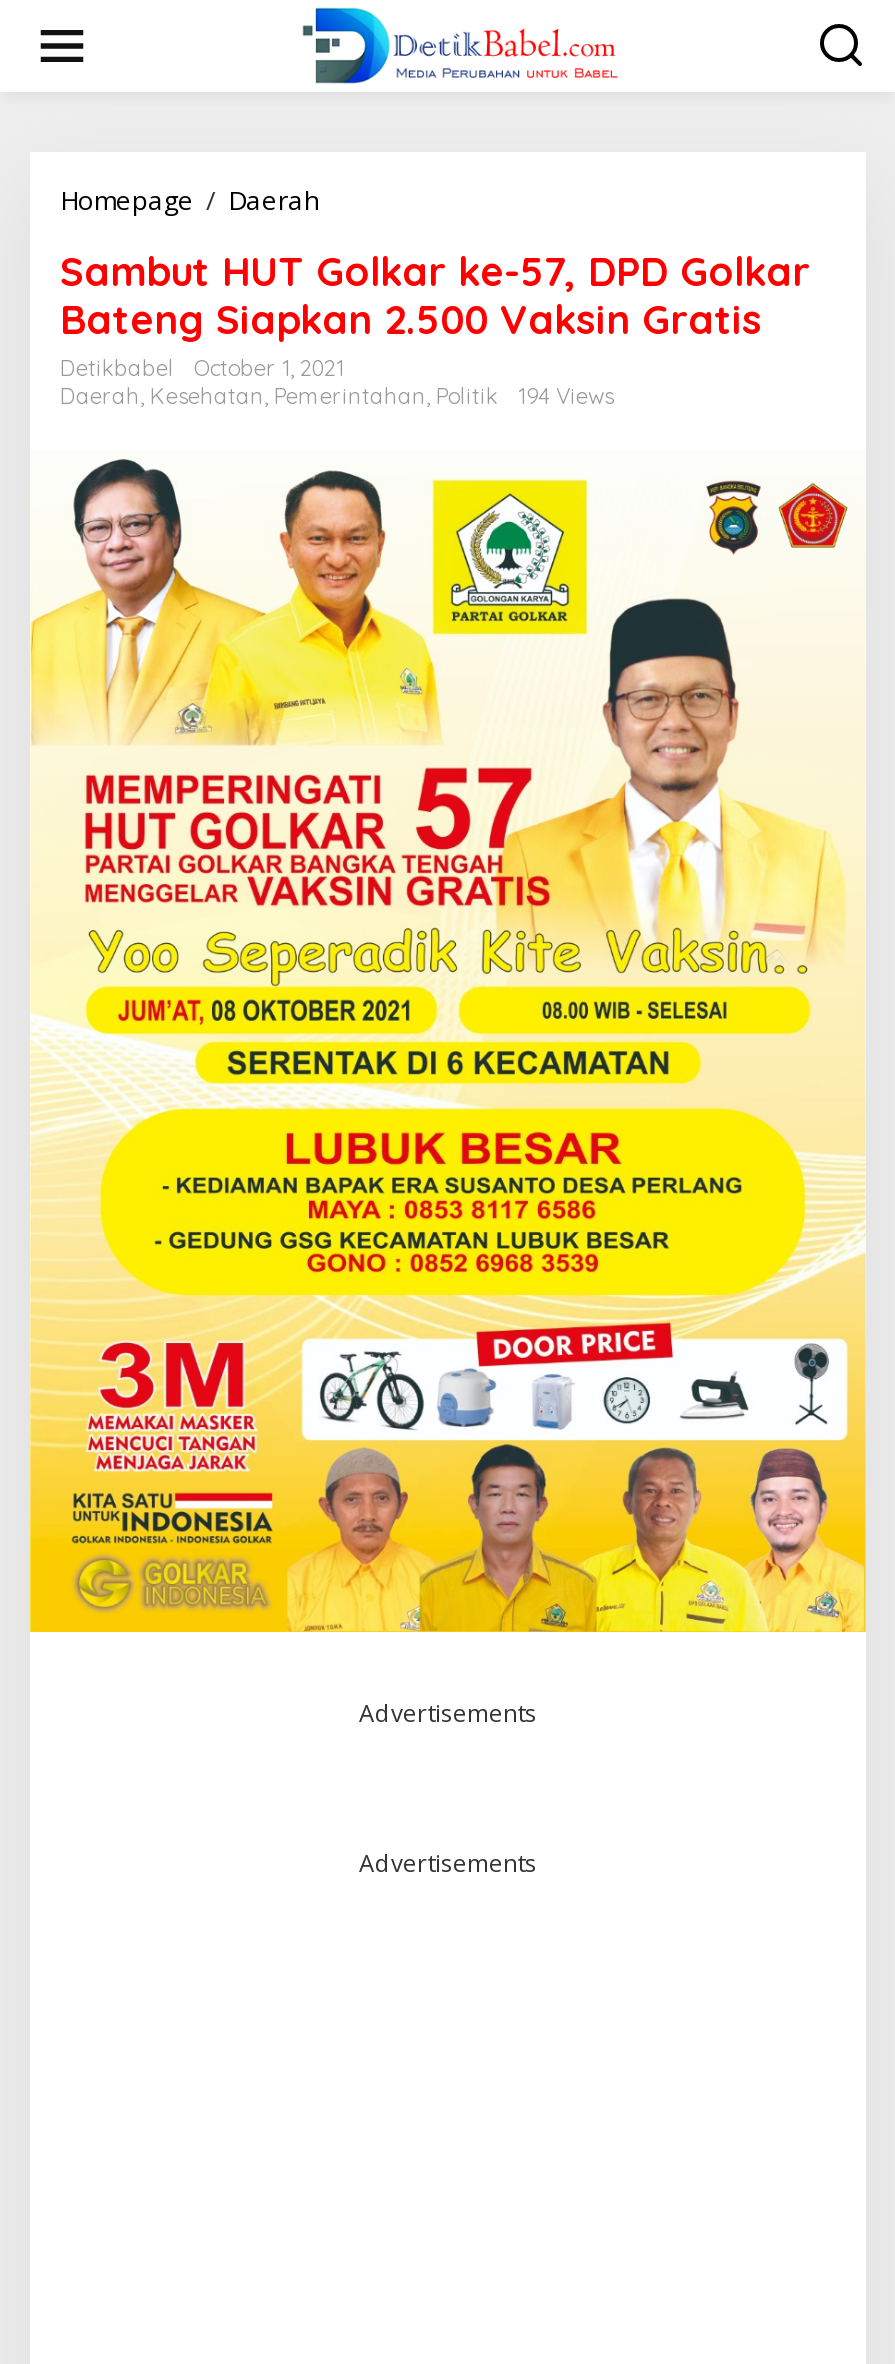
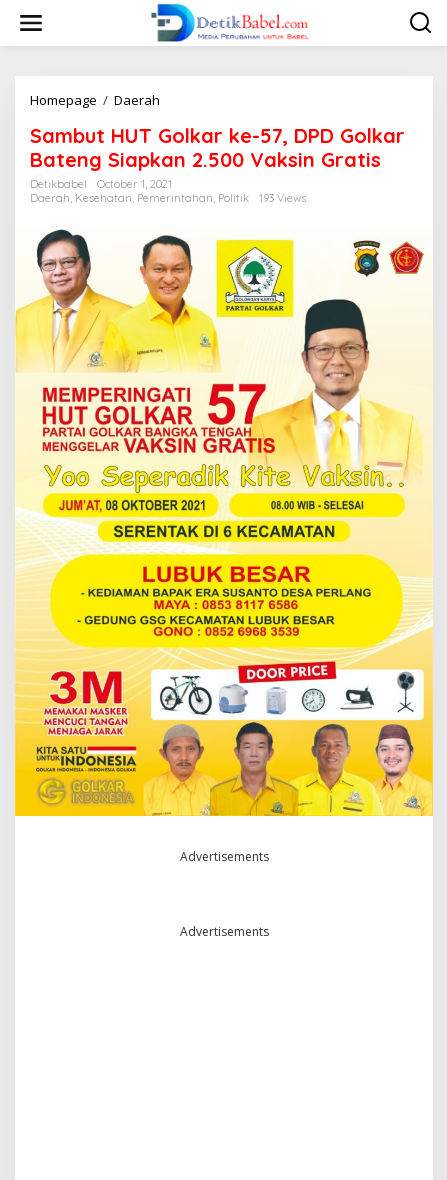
- 194 Views
+ 193 Views
